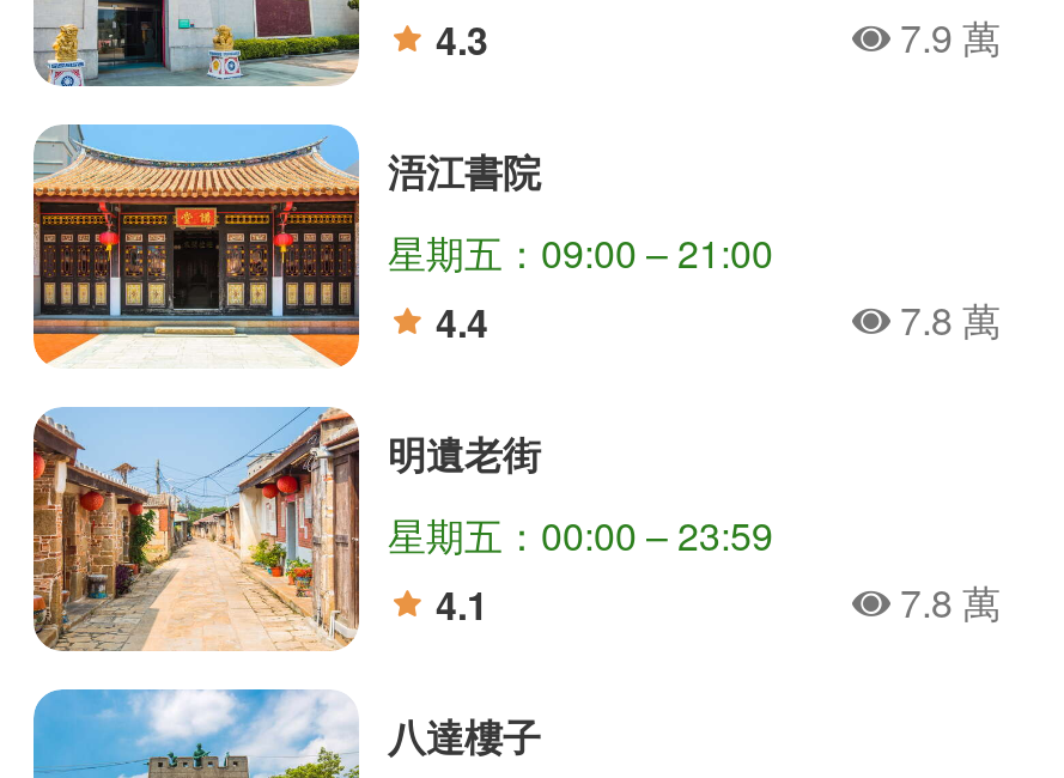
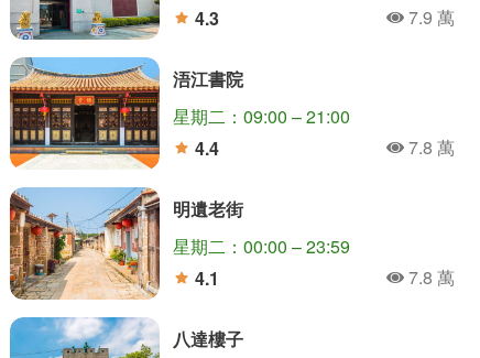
- 星期五：09:00 – 21:00
+ 星期二：09:00 – 21:00

- 星期五：00:00 – 23:59
+ 星期二：00:00 – 23:59
